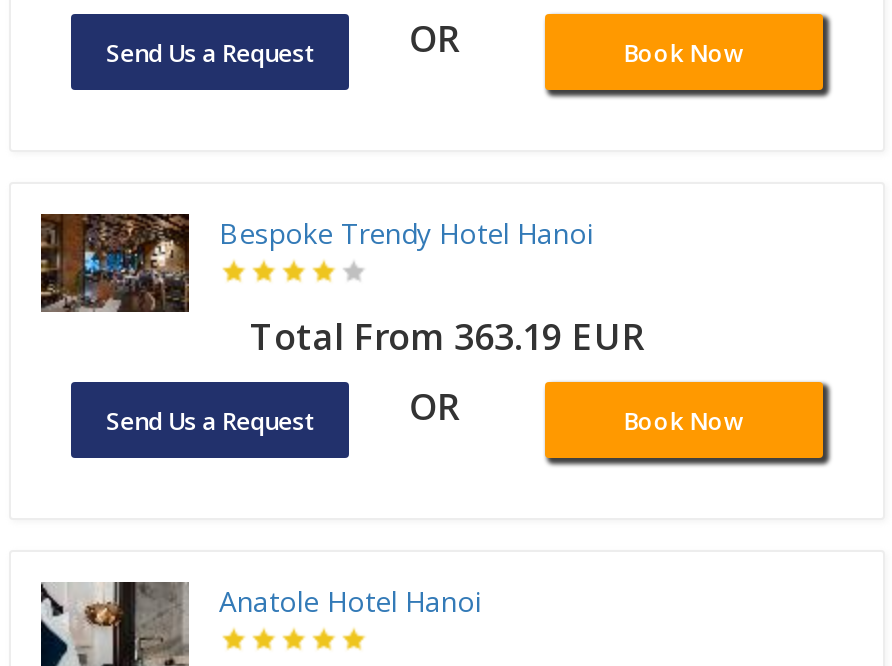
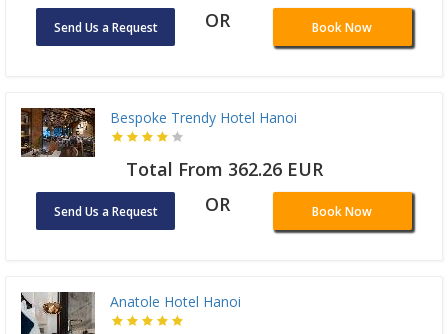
- Total From 363.19 EUR
+ Total From 362.26 EUR
